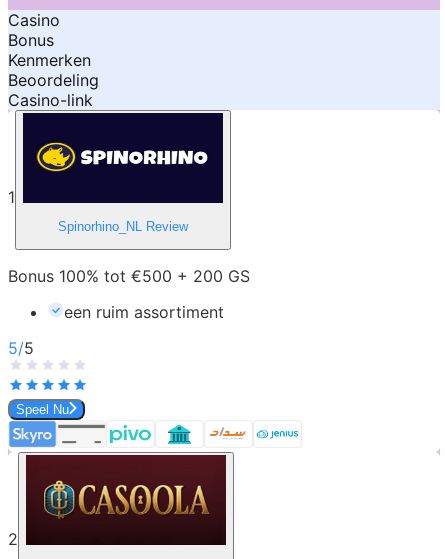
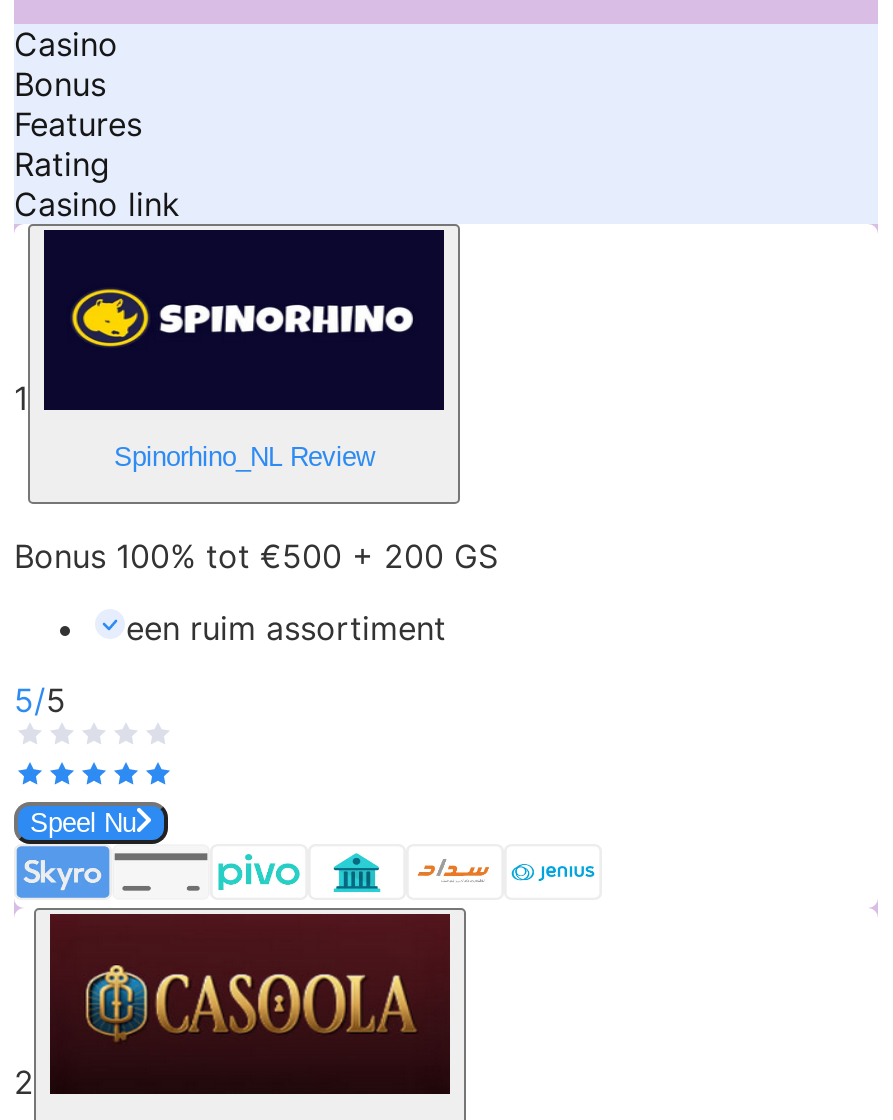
- Kenmerken
- Beoordeling
- Casino-link
+ Features
+ Rating
+ Casino link
